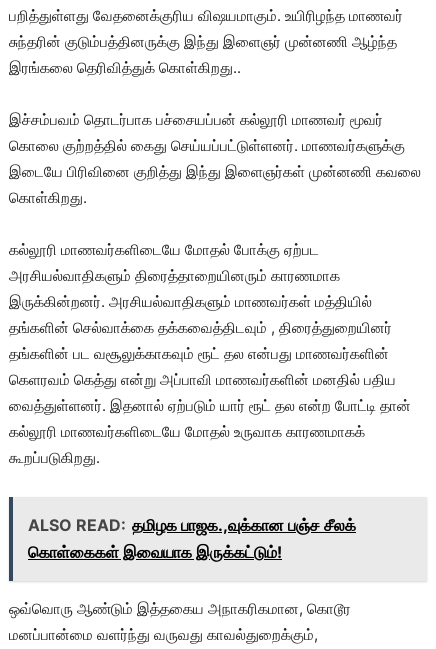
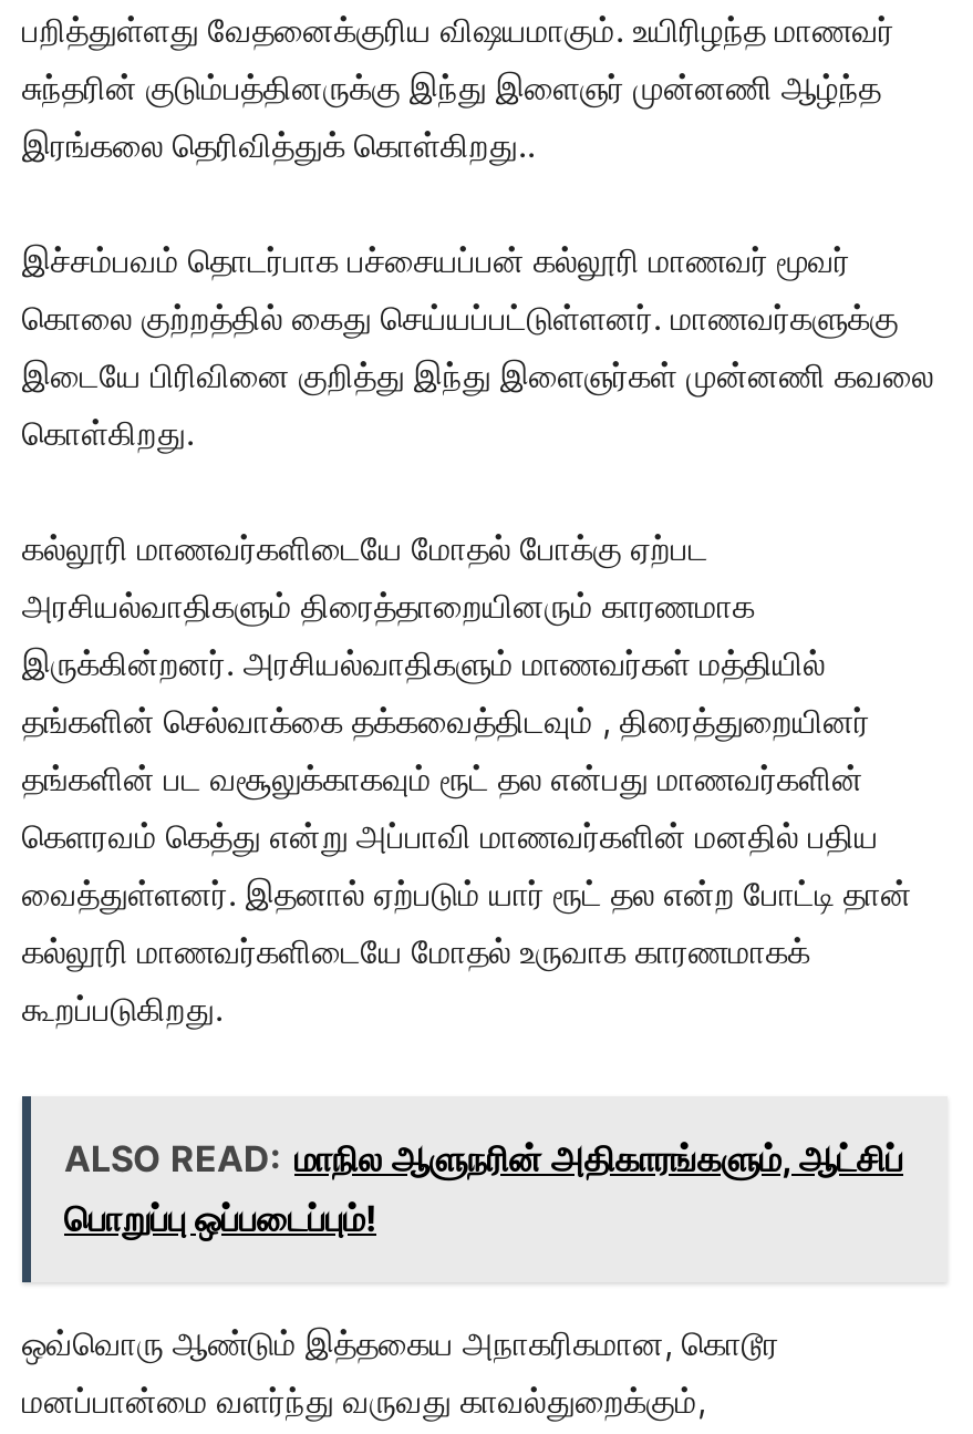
- ALSO READ: தமிழக பாஜக.,வுக்கான பஞ்ச சீலக்
- கொள்கைகள் இவையாக இருக்கட்டும்!
+ ALSO READ: மாநில ஆளுநரின் அதிகாரங்களும், ஆட்சிப்
+ பொறுப்பு ஒப்படைப்பும்!
